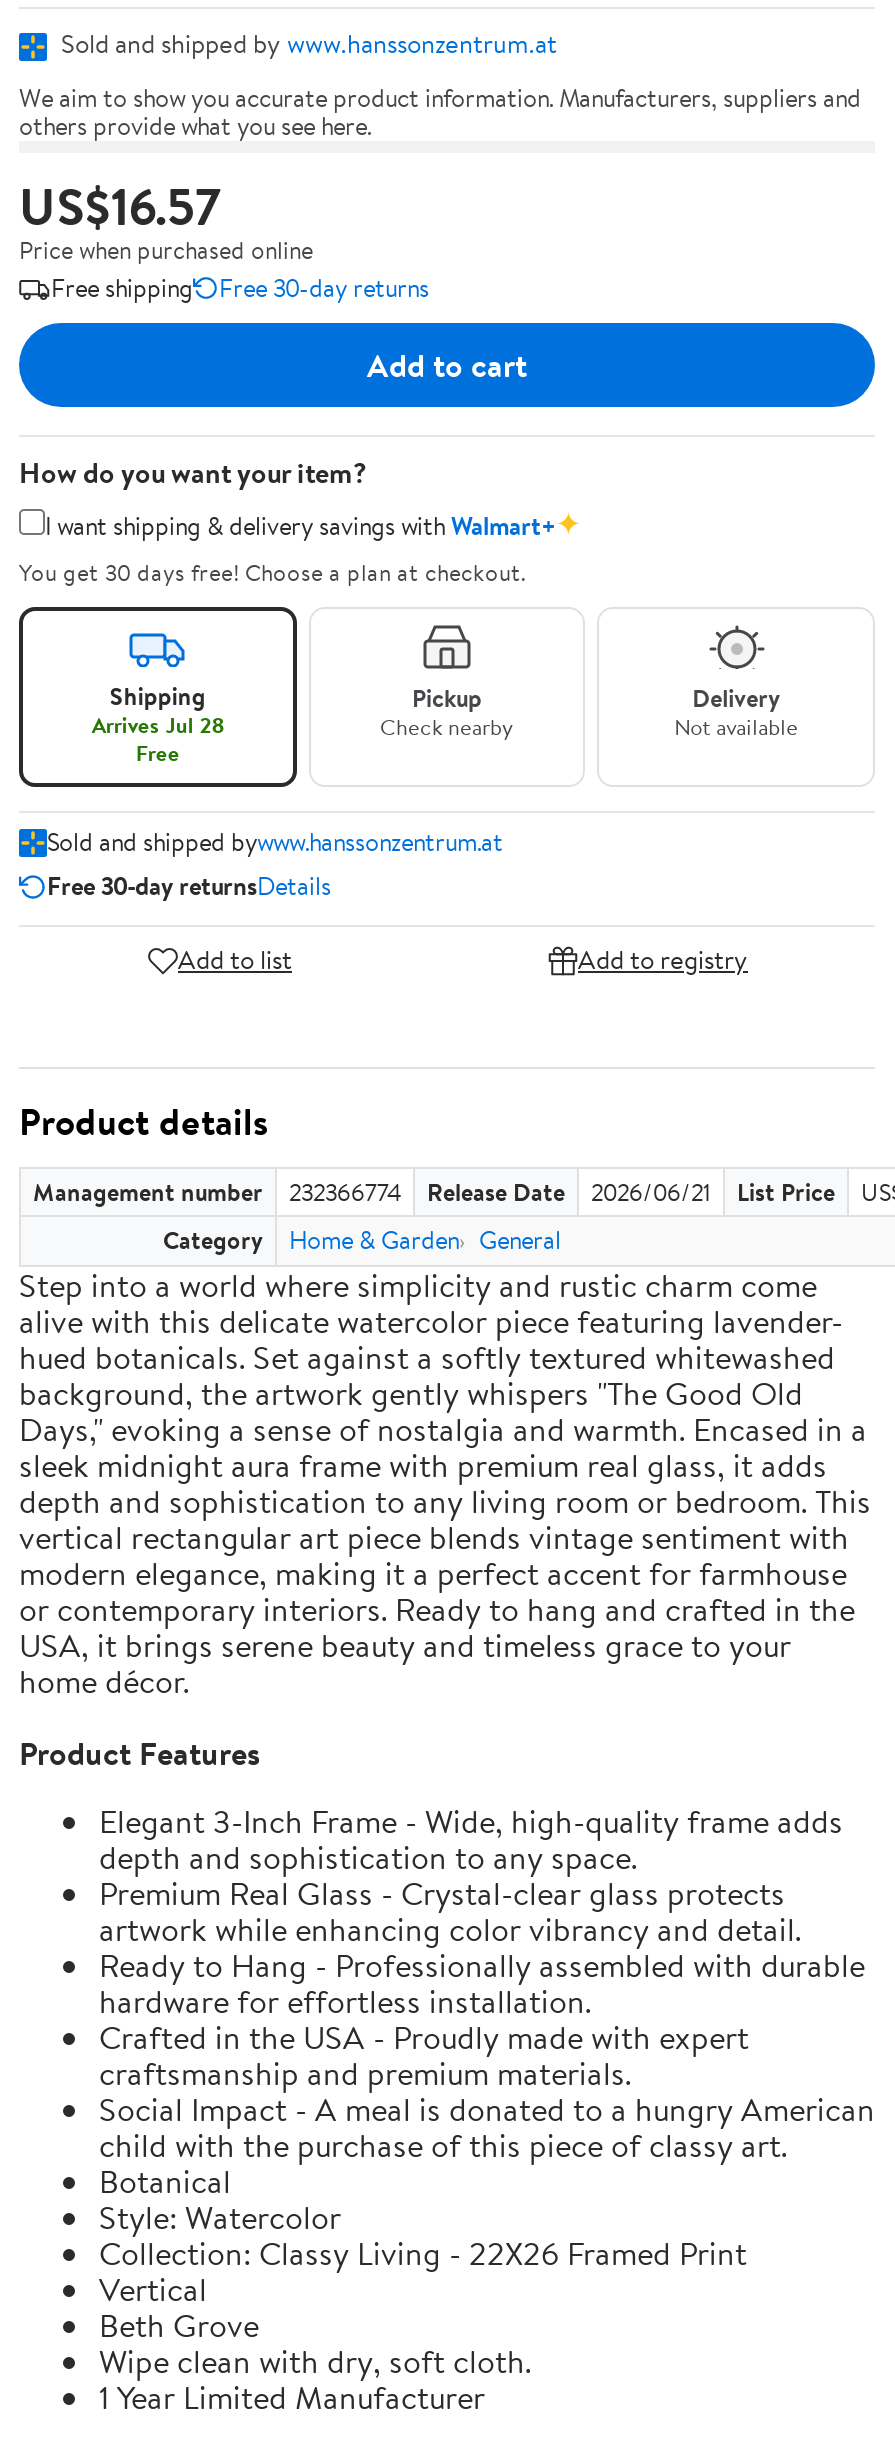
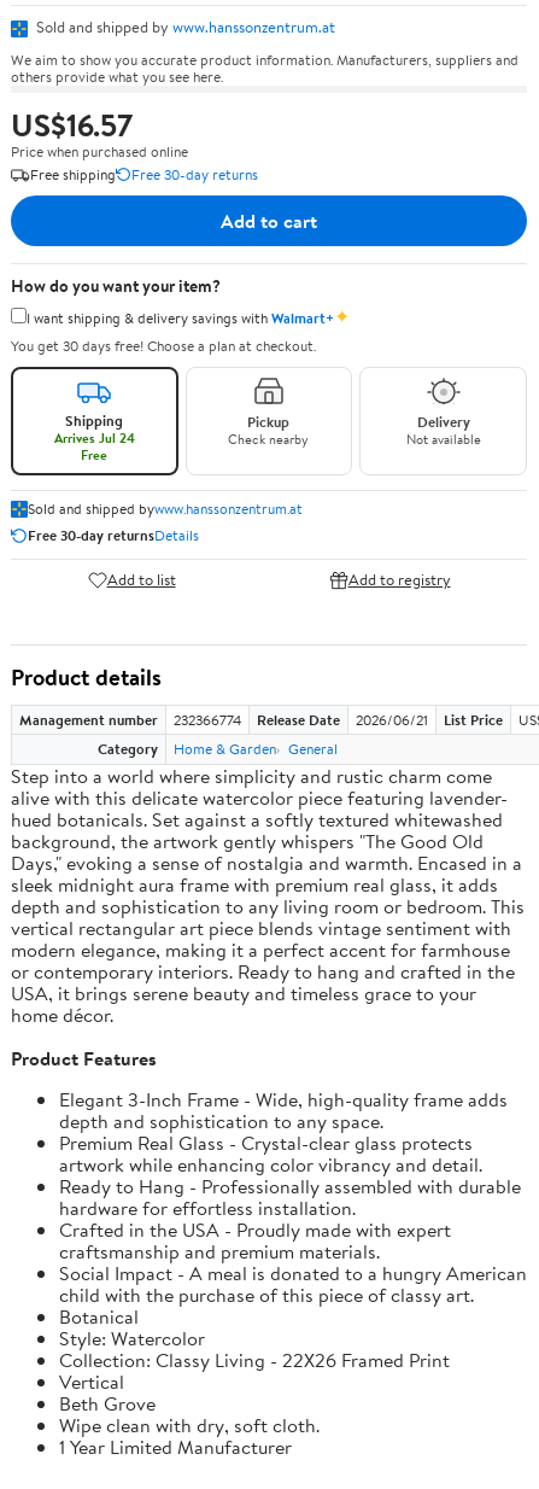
- Arrives Jul 28
+ Arrives Jul 24
